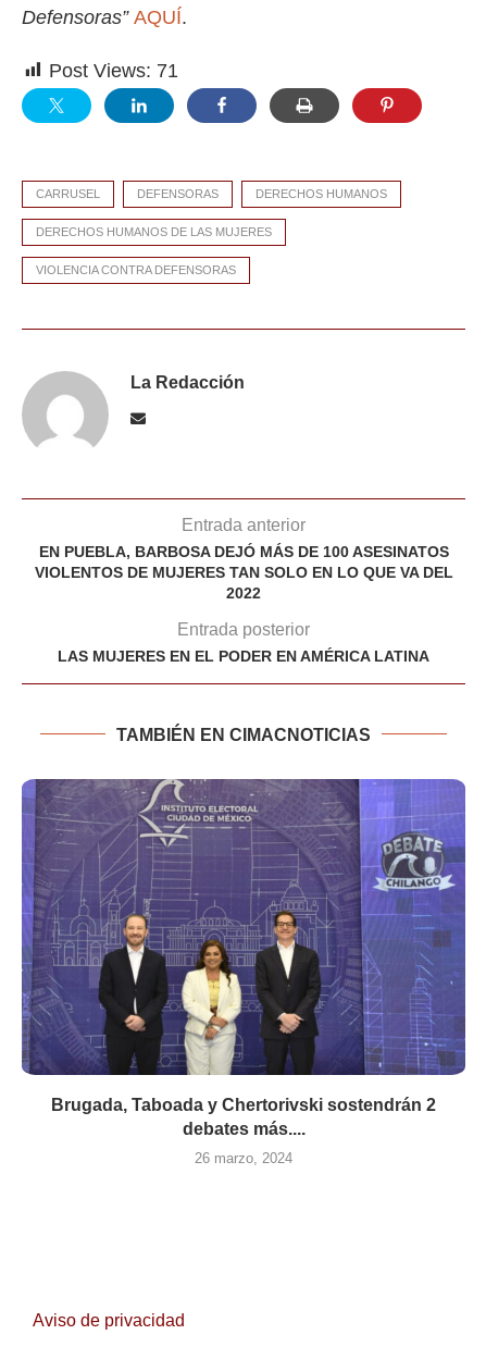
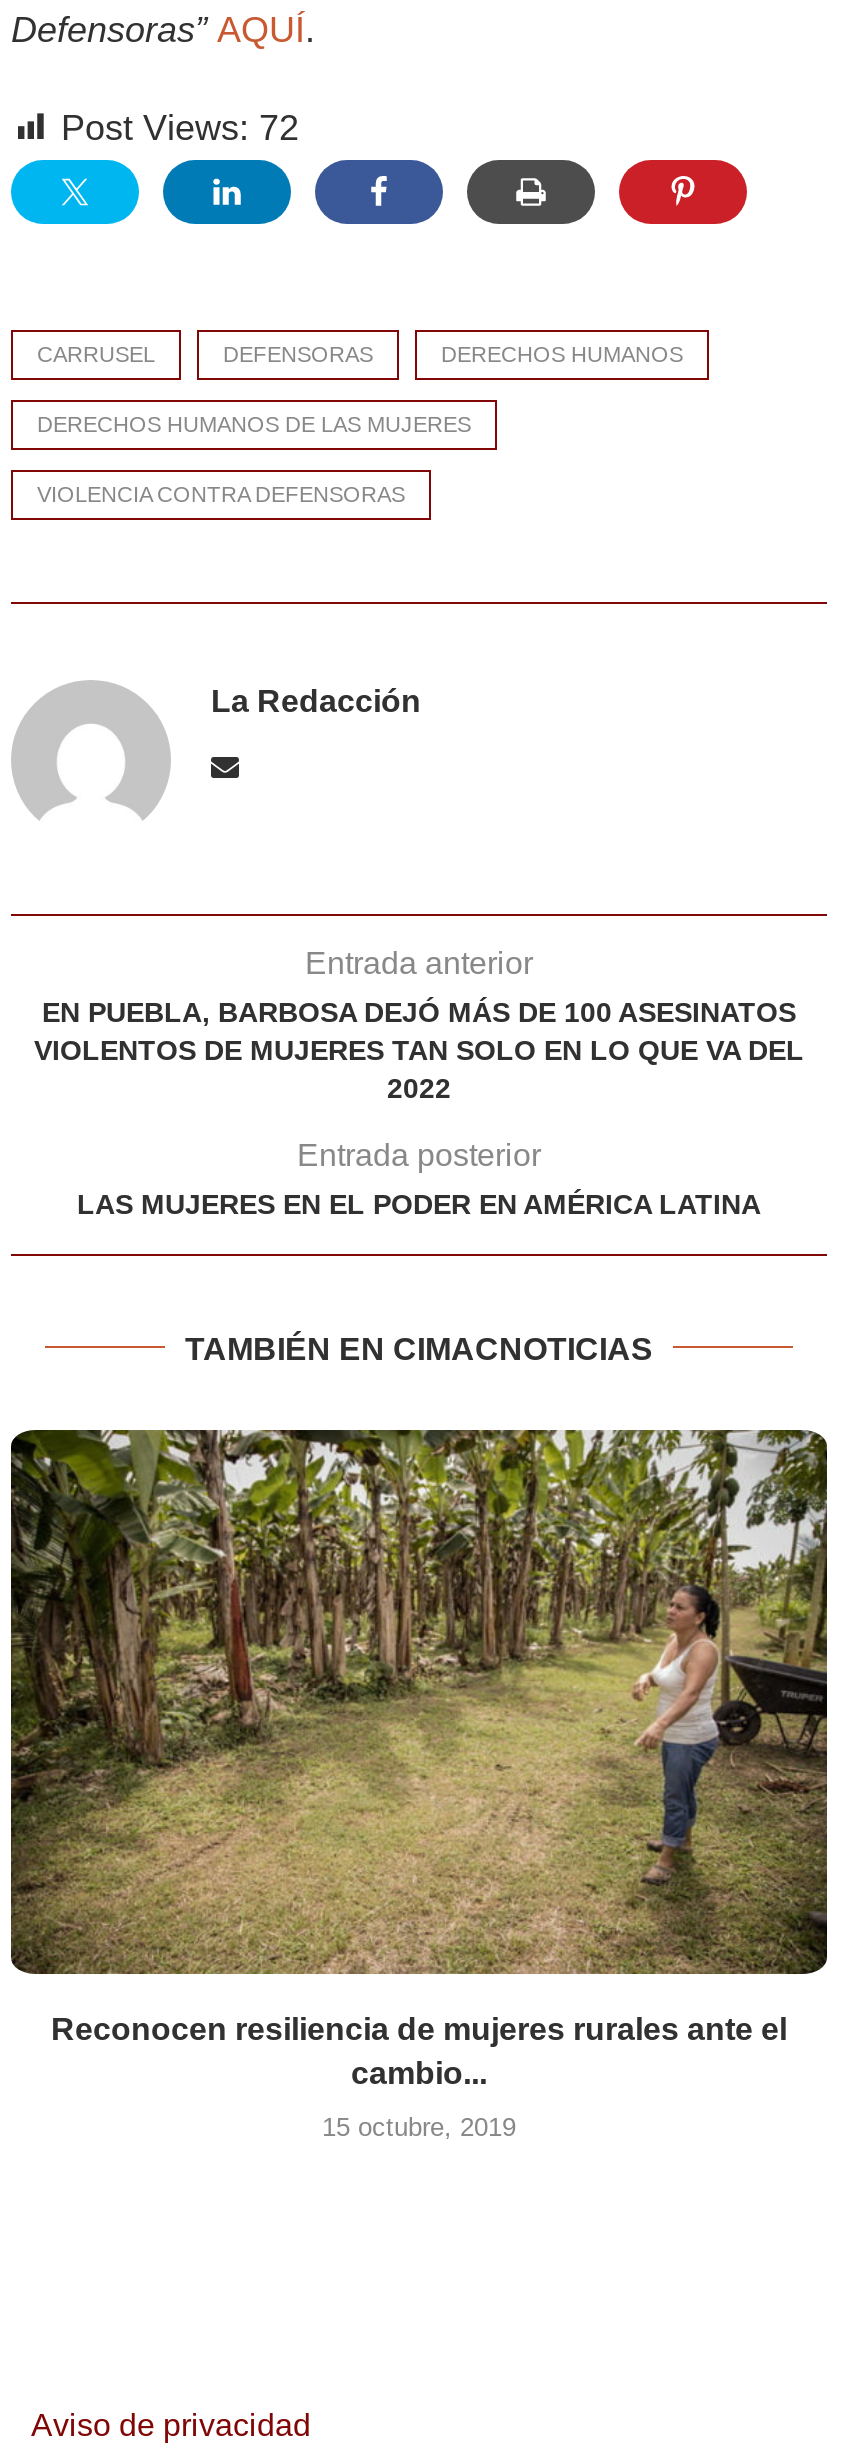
- Post Views: 71
+ Post Views: 72

- [image]
- Brugada, Taboada y Chertorivski sostendrán 2
- debates más....
+ [image]
+ Reconocen resiliencia de mujeres rurales ante el
+ cambio...

- 26 marzo, 2024
+ 15 octubre, 2019
